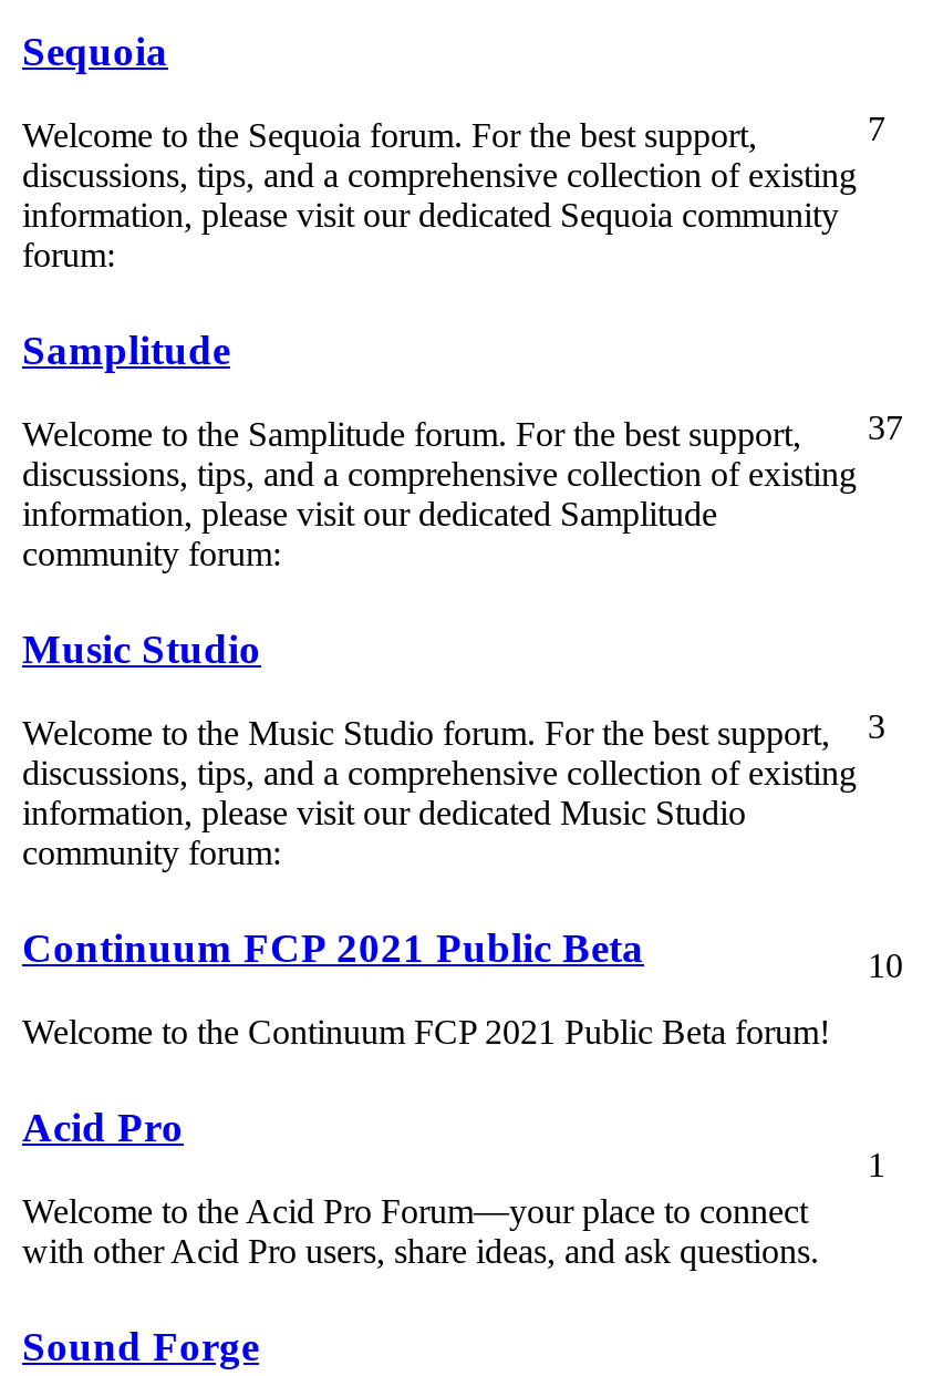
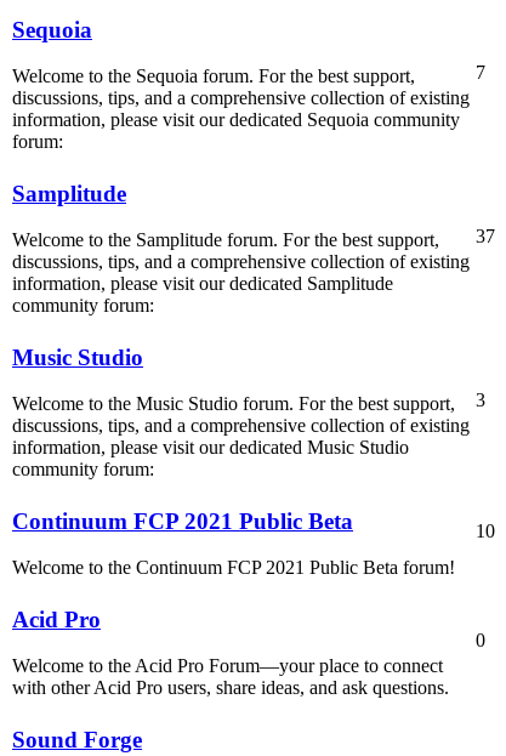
- 1
+ 0
